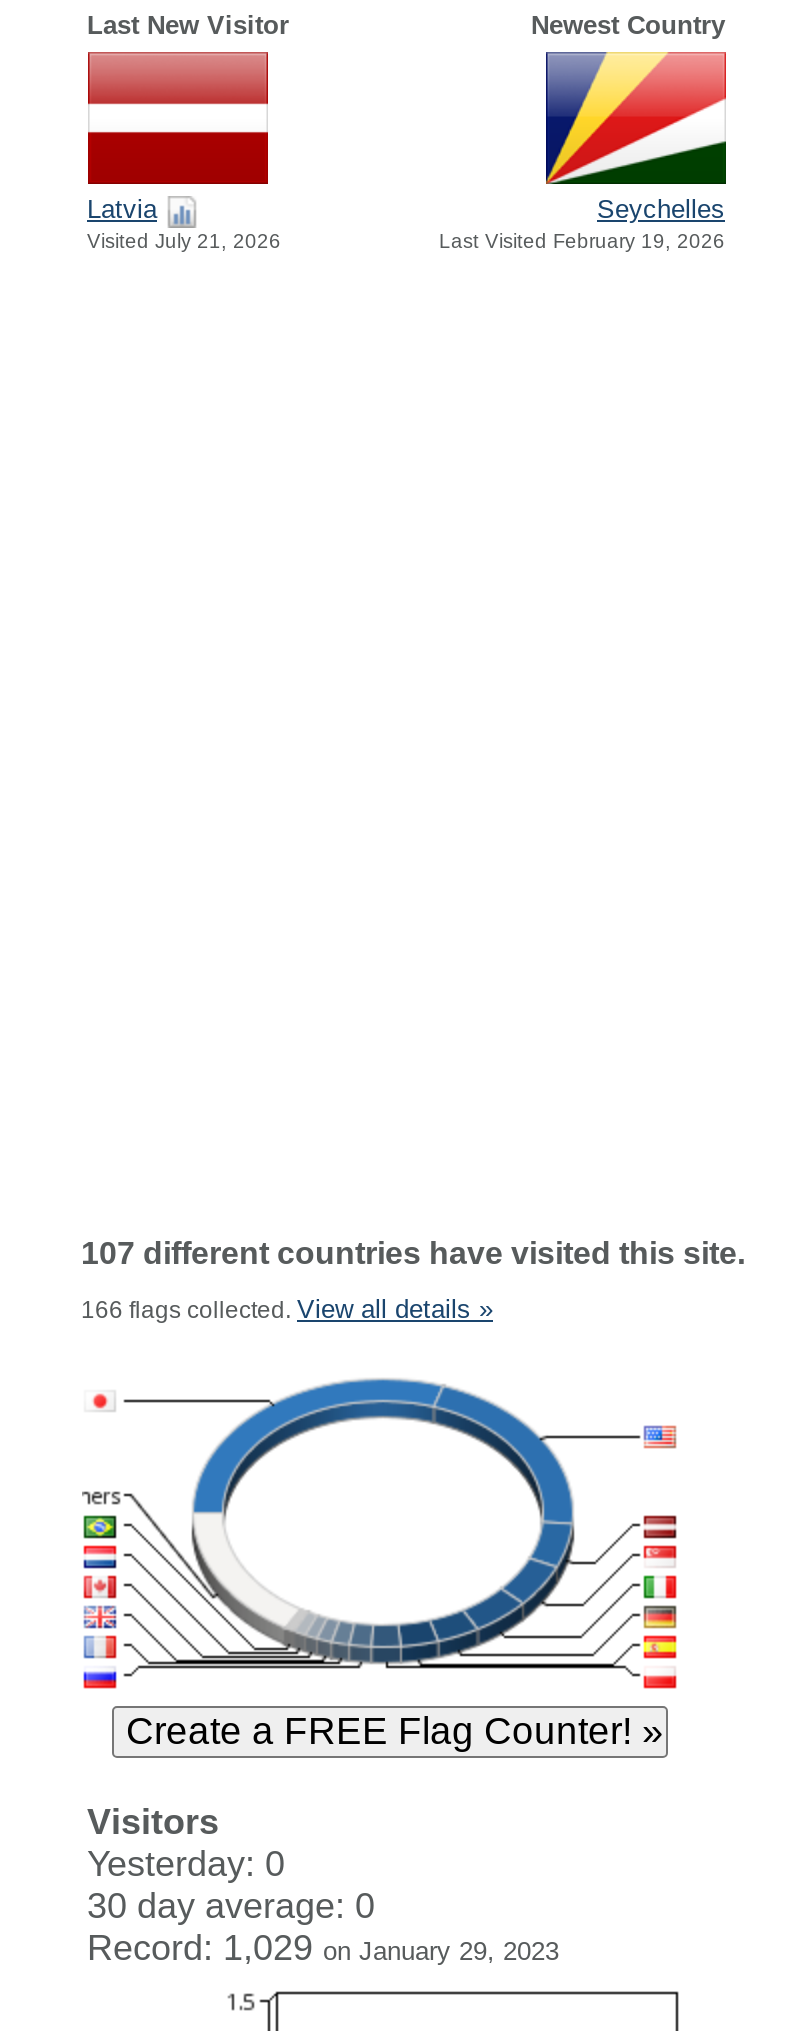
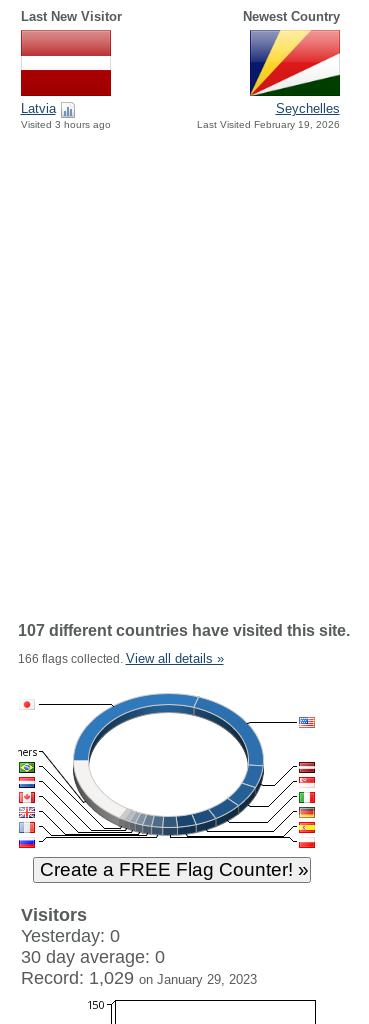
- Visited July 21, 2026
+ Visited 3 hours ago
